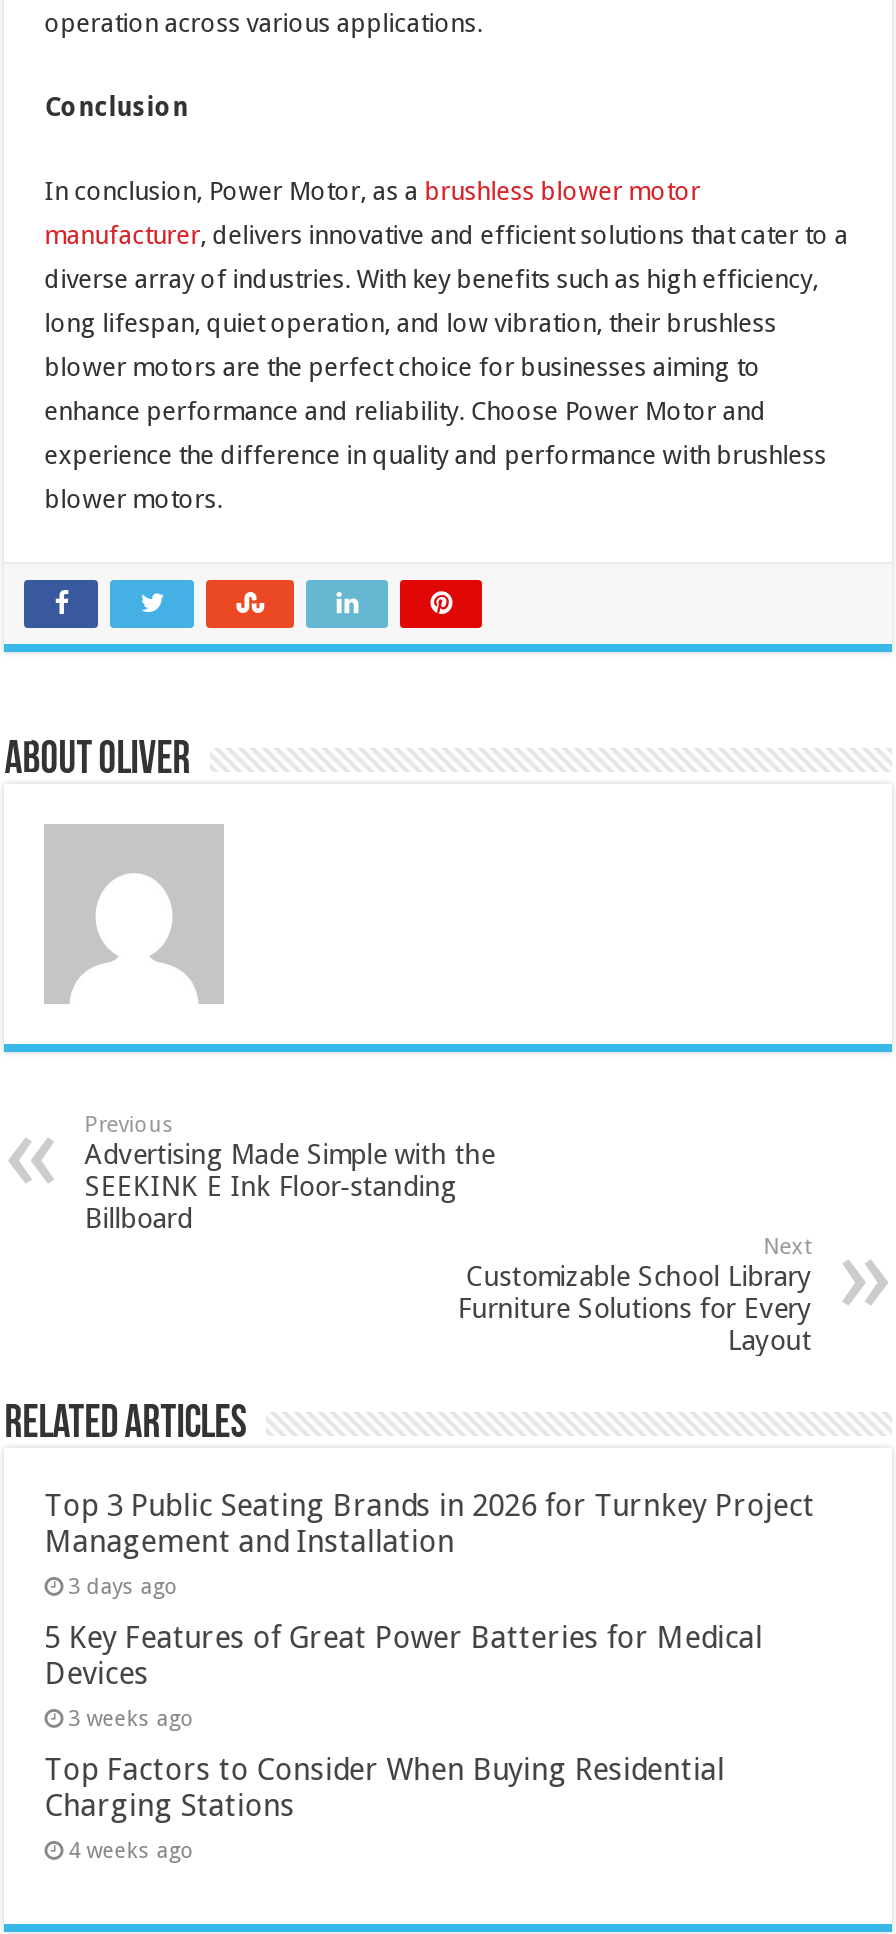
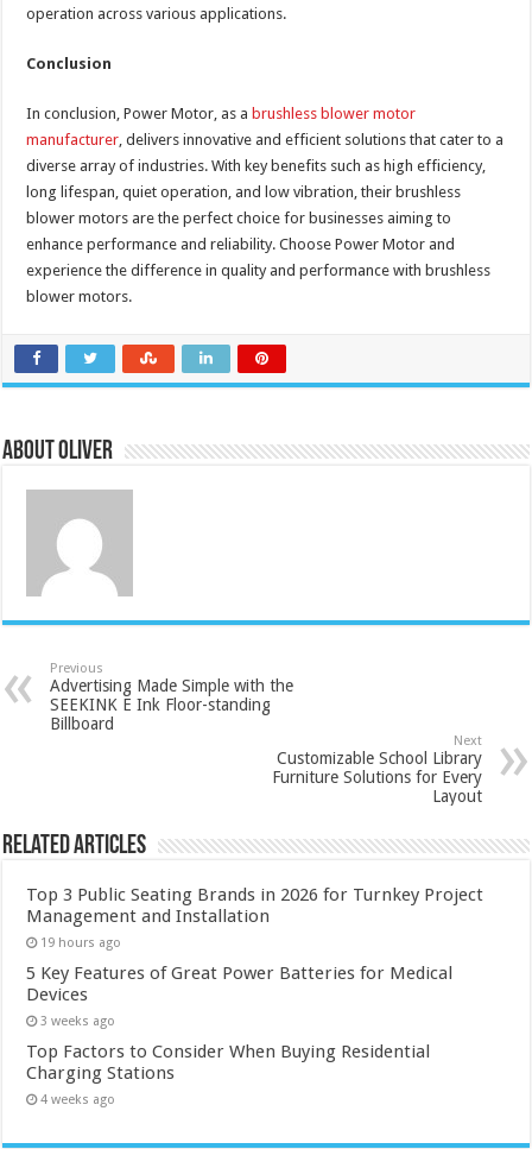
- 3 days ago
+ 19 hours ago
